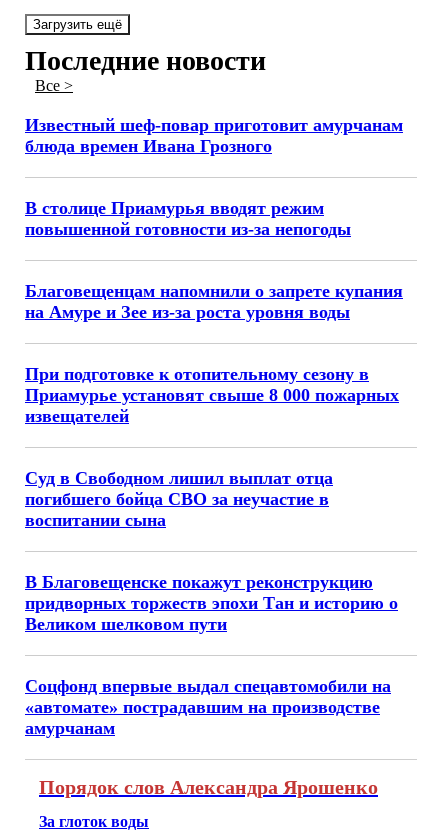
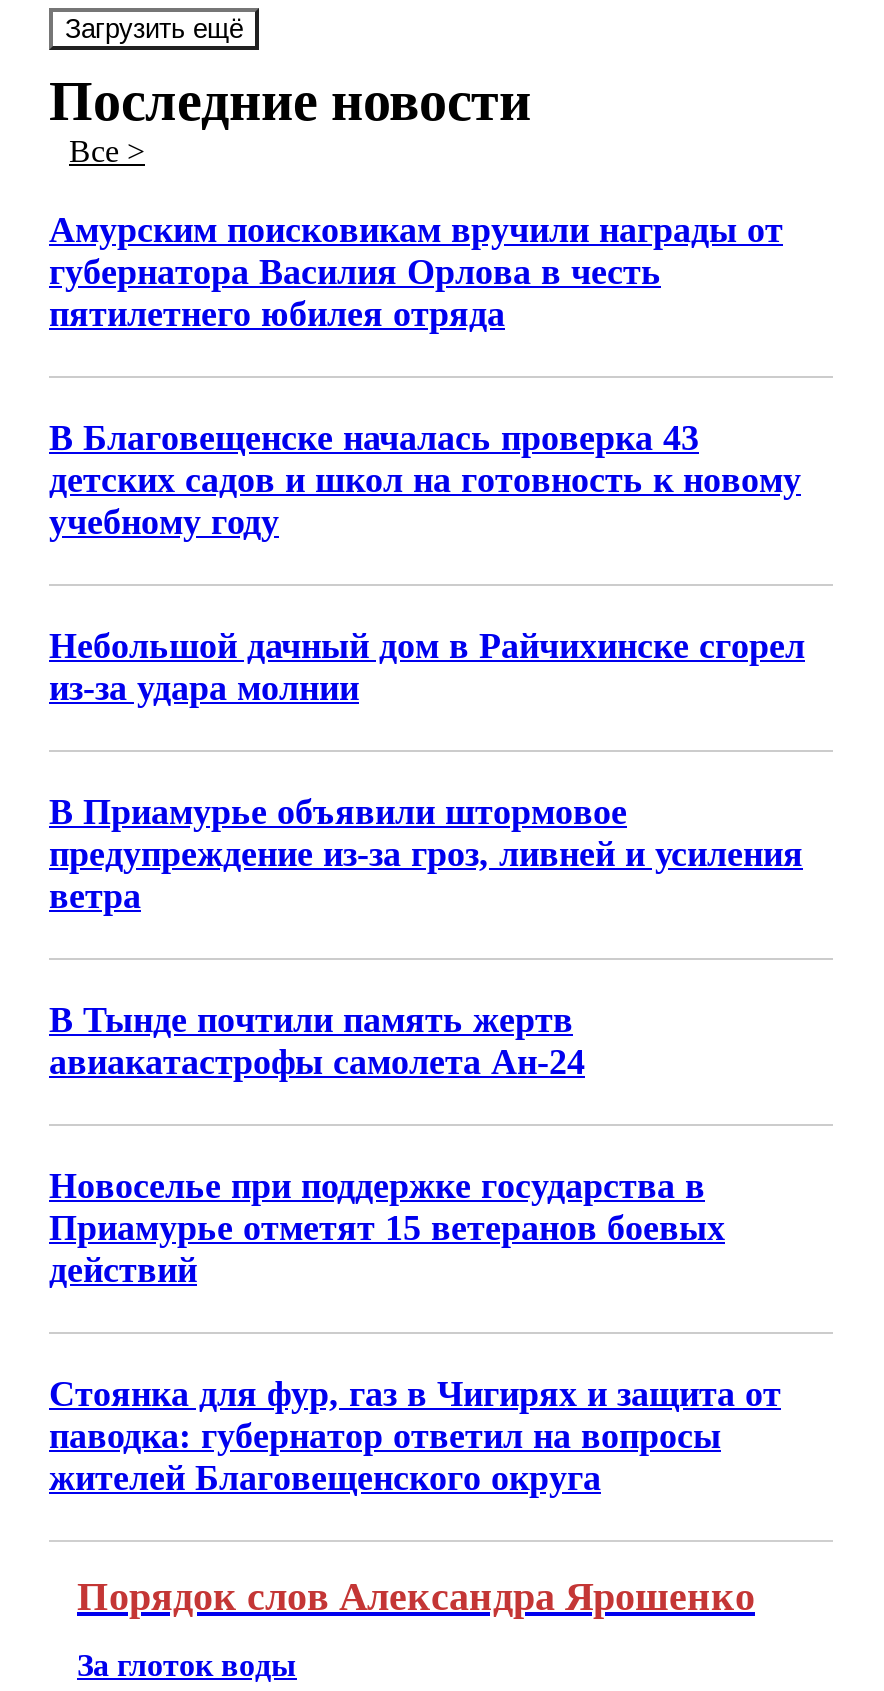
- Известный шеф-повар приготовит амурчанам
- блюда времен Ивана Грозного
+ Амурским поисковикам вручили награды от
+ губернатора Василия Орлова в честь
+ пятилетнего юбилея отряда

- В столице Приамурья вводят режим
- повышенной готовности из-за непогоды
+ В Благовещенске началась проверка 43
+ детских садов и школ на готовность к новому
+ учебному году

- Благовещенцам напомнили о запрете купания
- на Амуре и Зее из-за роста уровня воды
+ Небольшой дачный дом в Райчихинске сгорел
+ из-за удара молнии

- При подготовке к отопительному сезону в
- Приамурье установят свыше 8 000 пожарных
- извещателей
+ В Приамурье объявили штормовое
+ предупреждение из-за гроз, ливней и усиления
+ ветра

- Суд в Свободном лишил выплат отца
- погибшего бойца СВО за неучастие в
- воспитании сына
+ В Тынде почтили память жертв
+ авиакатастрофы самолета Ан-24

- В Благовещенске покажут реконструкцию
- придворных торжеств эпохи Тан и историю о
- Великом шелковом пути
+ Новоселье при поддержке государства в
+ Приамурье отметят 15 ветеранов боевых
+ действий

- Соцфонд впервые выдал спецавтомобили на
- «автомате» пострадавшим на производстве
- амурчанам
+ Стоянка для фур, газ в Чигирях и защита от
+ паводка: губернатор ответил на вопросы
+ жителей Благовещенского округа
